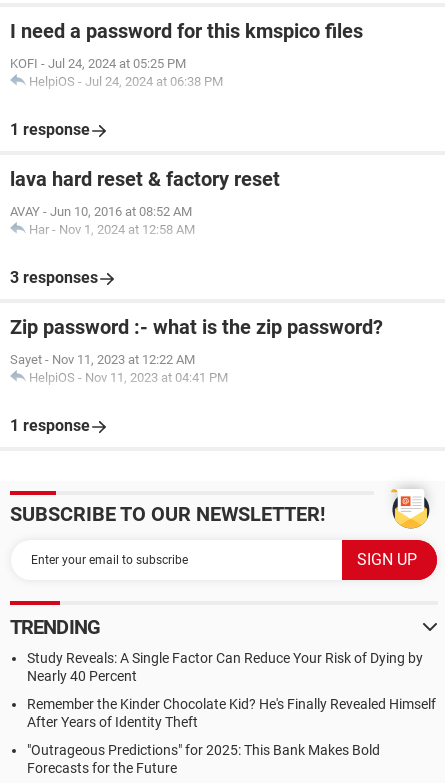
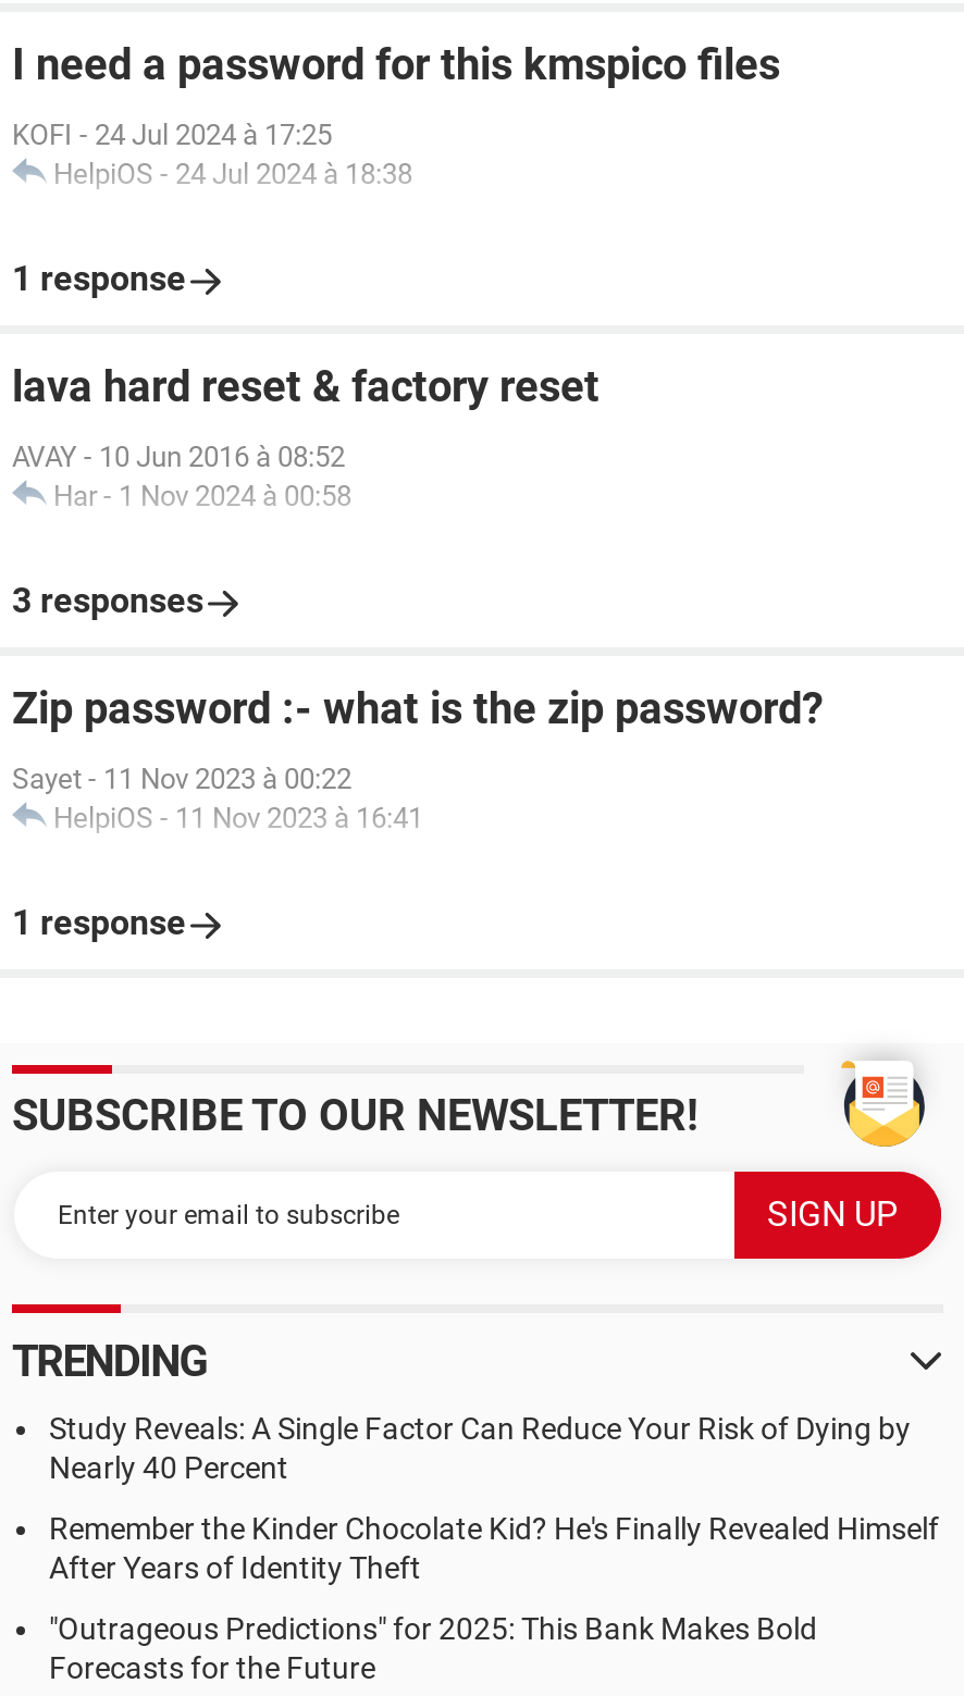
- KOFI - Jul 24, 2024 at 05:25 PM
- HelpiOS - Jul 24, 2024 at 06:38 PM
+ KOFI - 24 Jul 2024 à 17:25
+ HelpiOS - 24 Jul 2024 à 18:38

- AVAY - Jun 10, 2016 at 08:52 AM
- Har- Nov 1, 2024 at 12:58 AM
+ AVAY - 10 Jun 2016 à 08:52
+ Har- 1 Nov 2024 à 00:58

- Sayet - Nov 11, 2023 at 12:22 AM
- HelpiOS - Nov 11, 2023 at 04:41 PM
+ Sayet - 11 Nov 2023 à 00:22
+ HelpiOS - 11 Nov 2023 à 16:41
